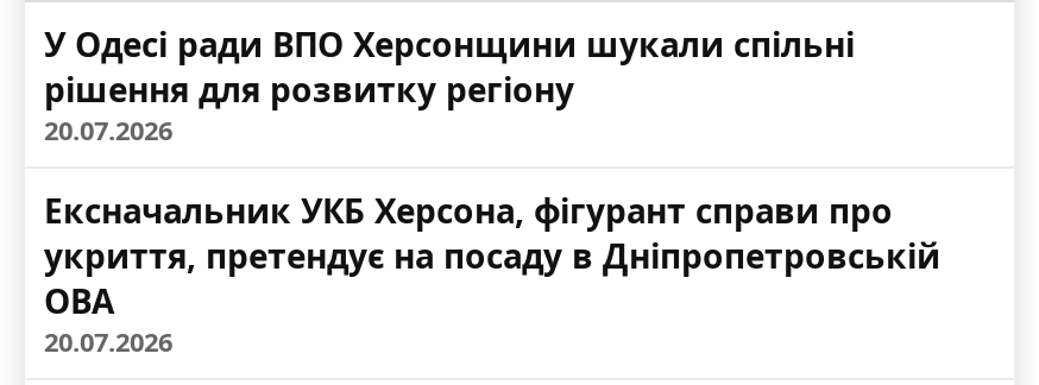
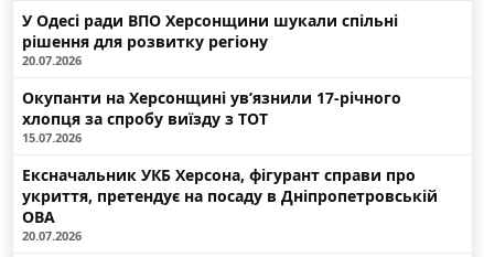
+ Окупанти на Херсонщині ув’язнили 17-річного
+ хлопця за спробу виїзду з ТОТ
+ 15.07.2026
